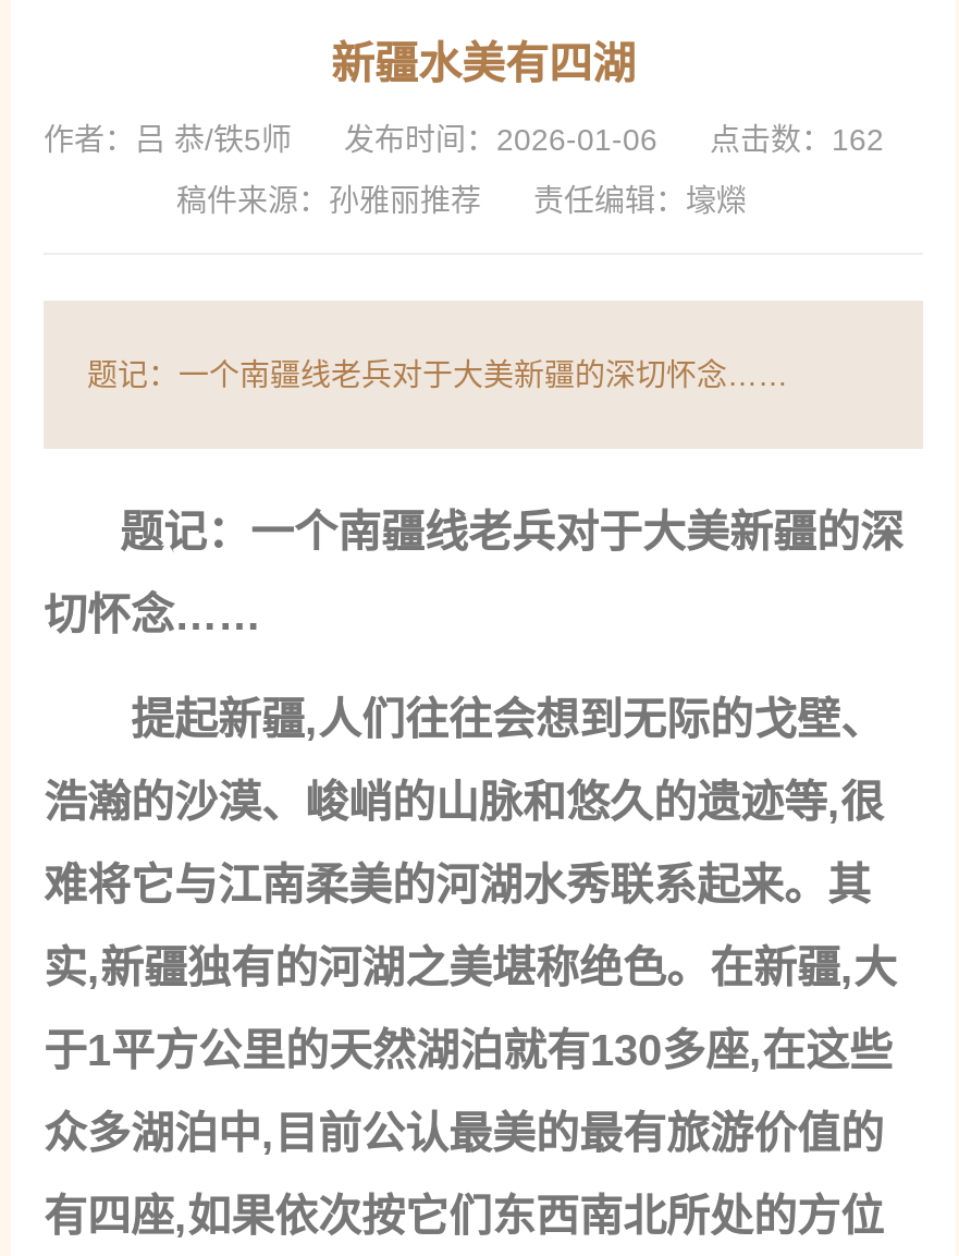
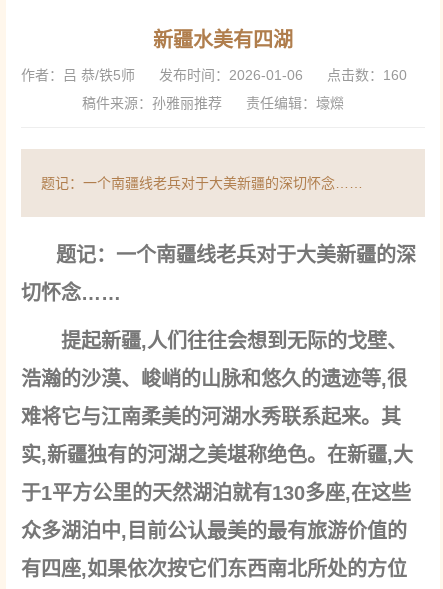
- 点击数：162
+ 点击数：160
